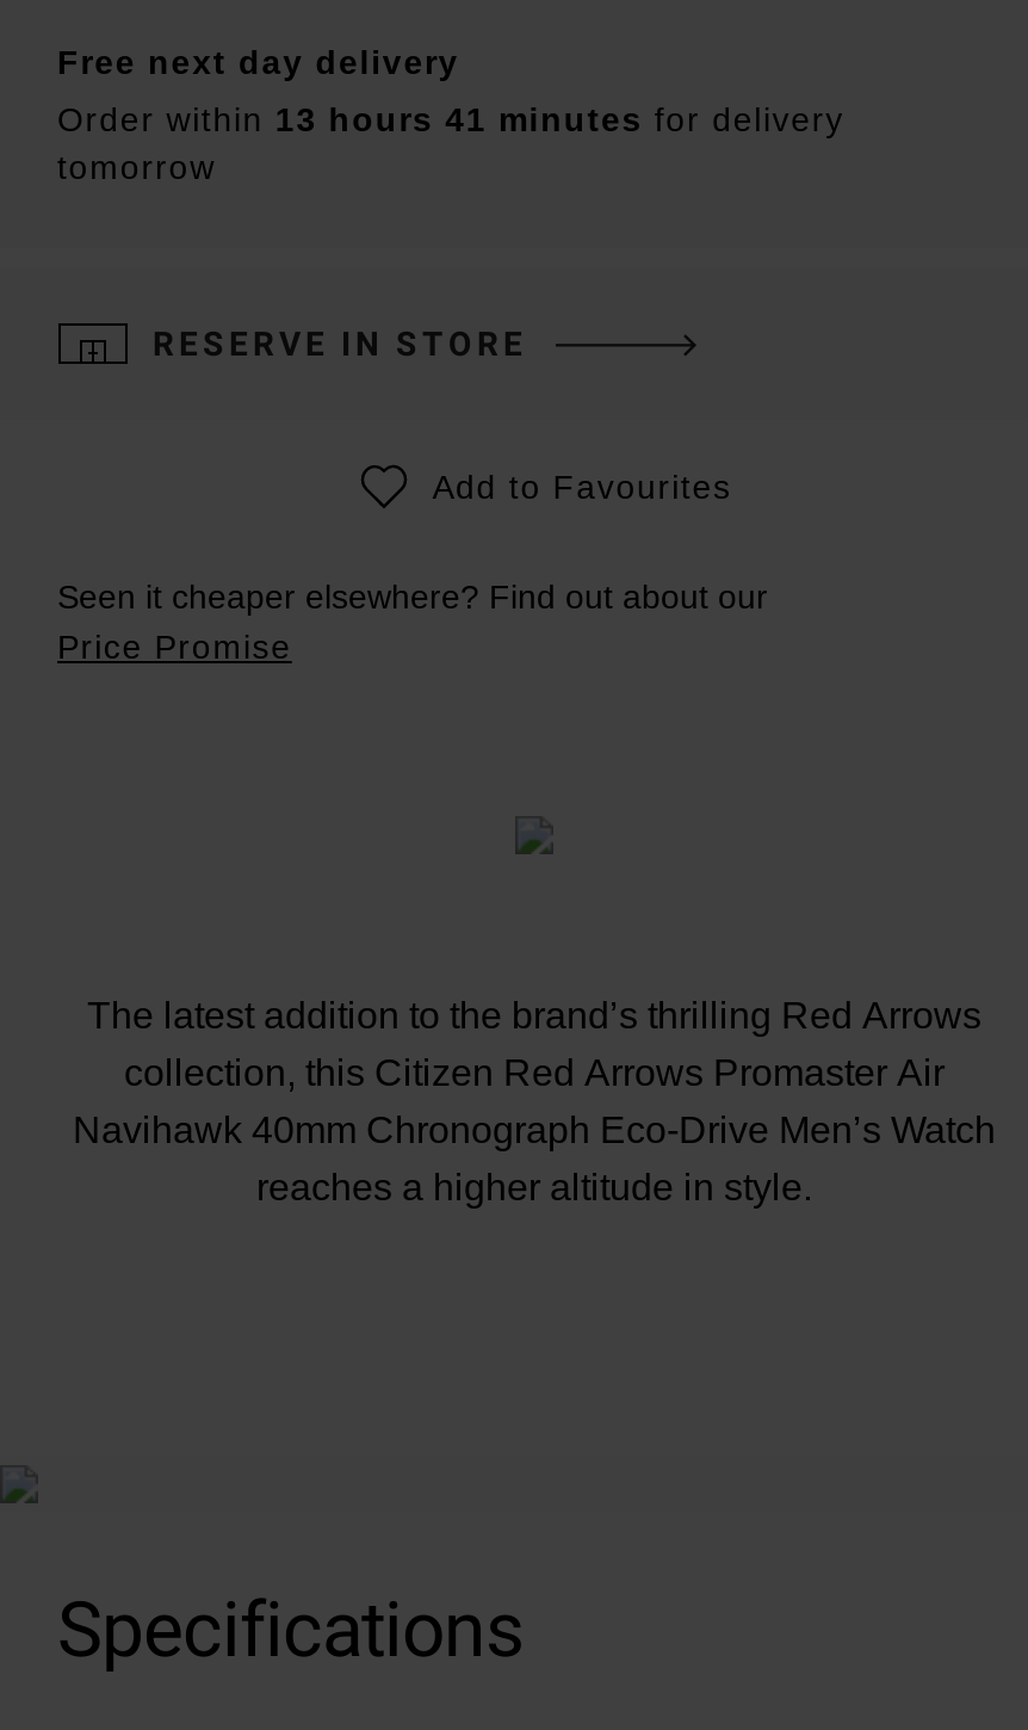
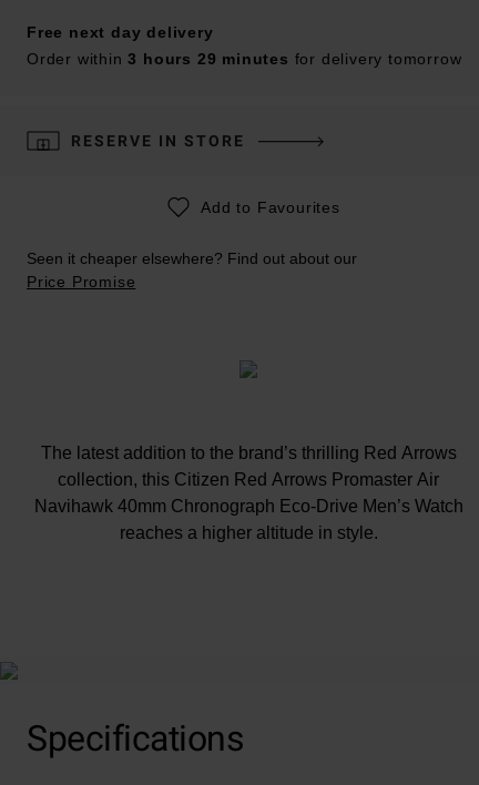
- Order within 13 hours 41 minutes for delivery
- tomorrow
+ Order within 3 hours 29 minutes for delivery tomorrow
